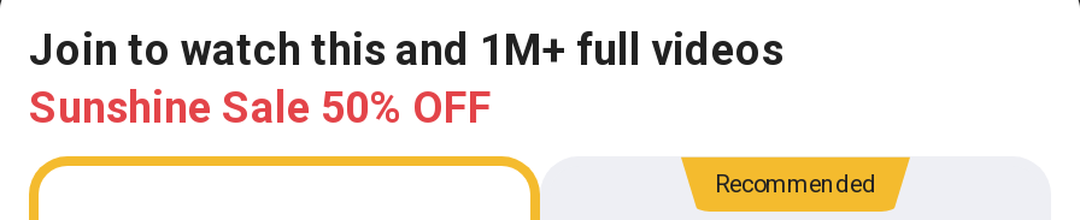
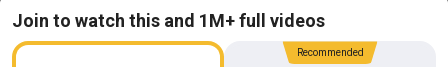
- Sunshine Sale 50% OFF
